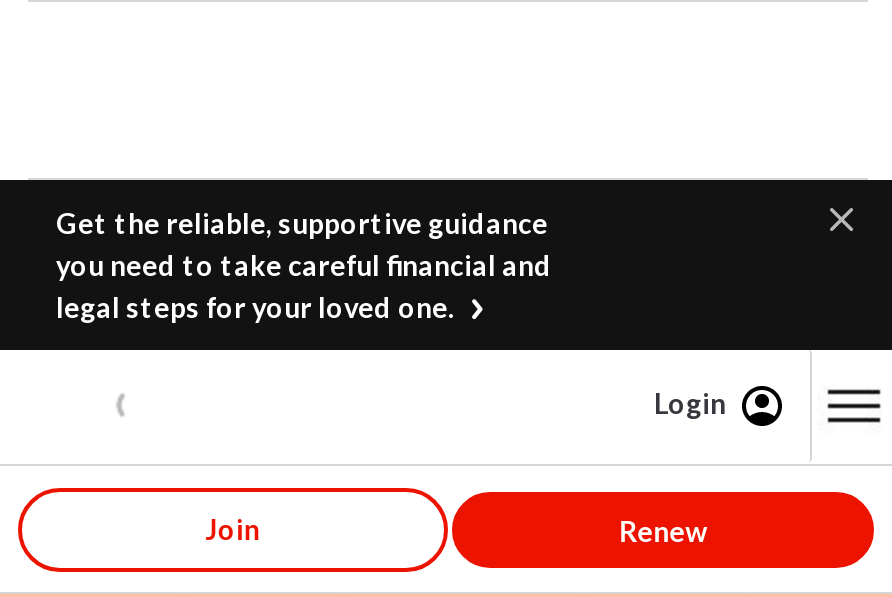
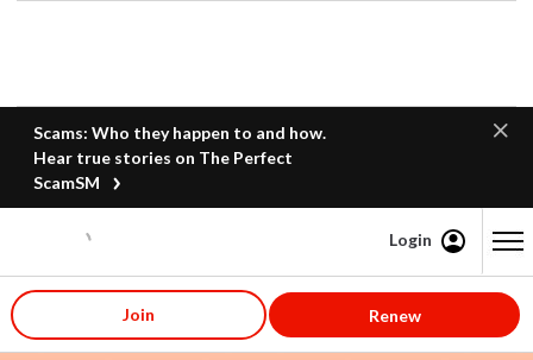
- Get the reliable, supportive guidance
- you need to take careful financial and
- legal steps for your loved one.
+ Scams: Who they happen to and how.
+ Hear true stories on The Perfect
+ ScamSM
